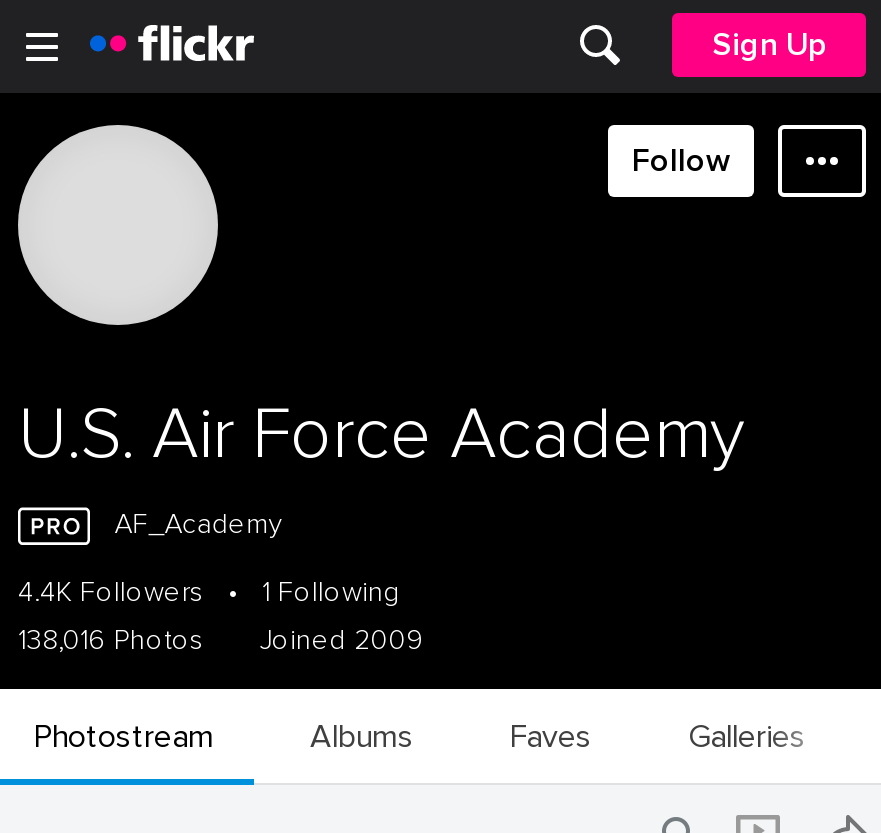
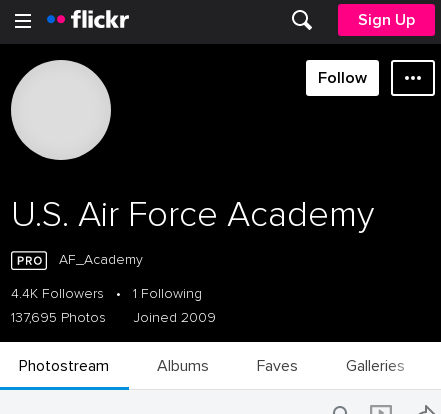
- 138,016 Photos Joined 2009
+ 137,695 Photos Joined 2009
